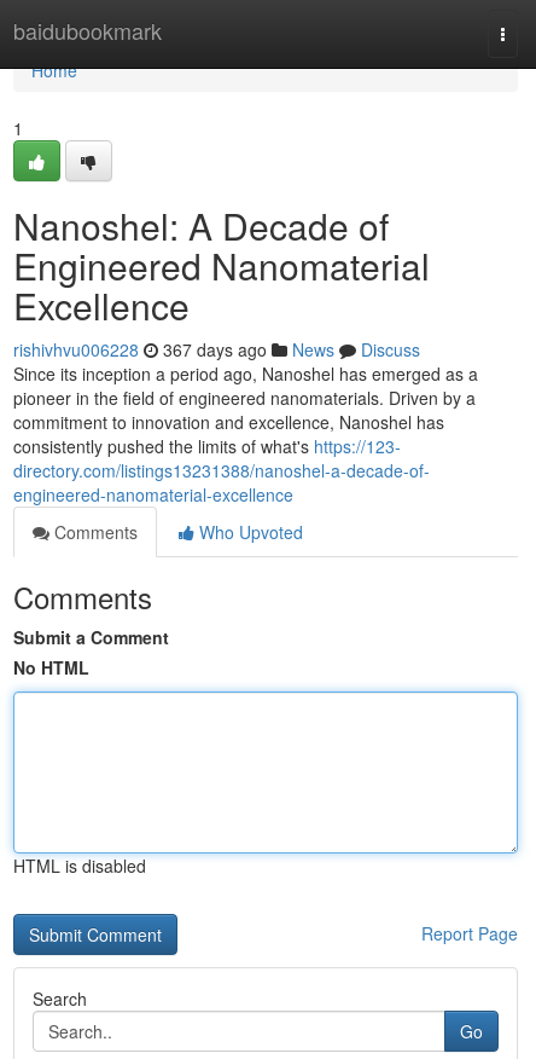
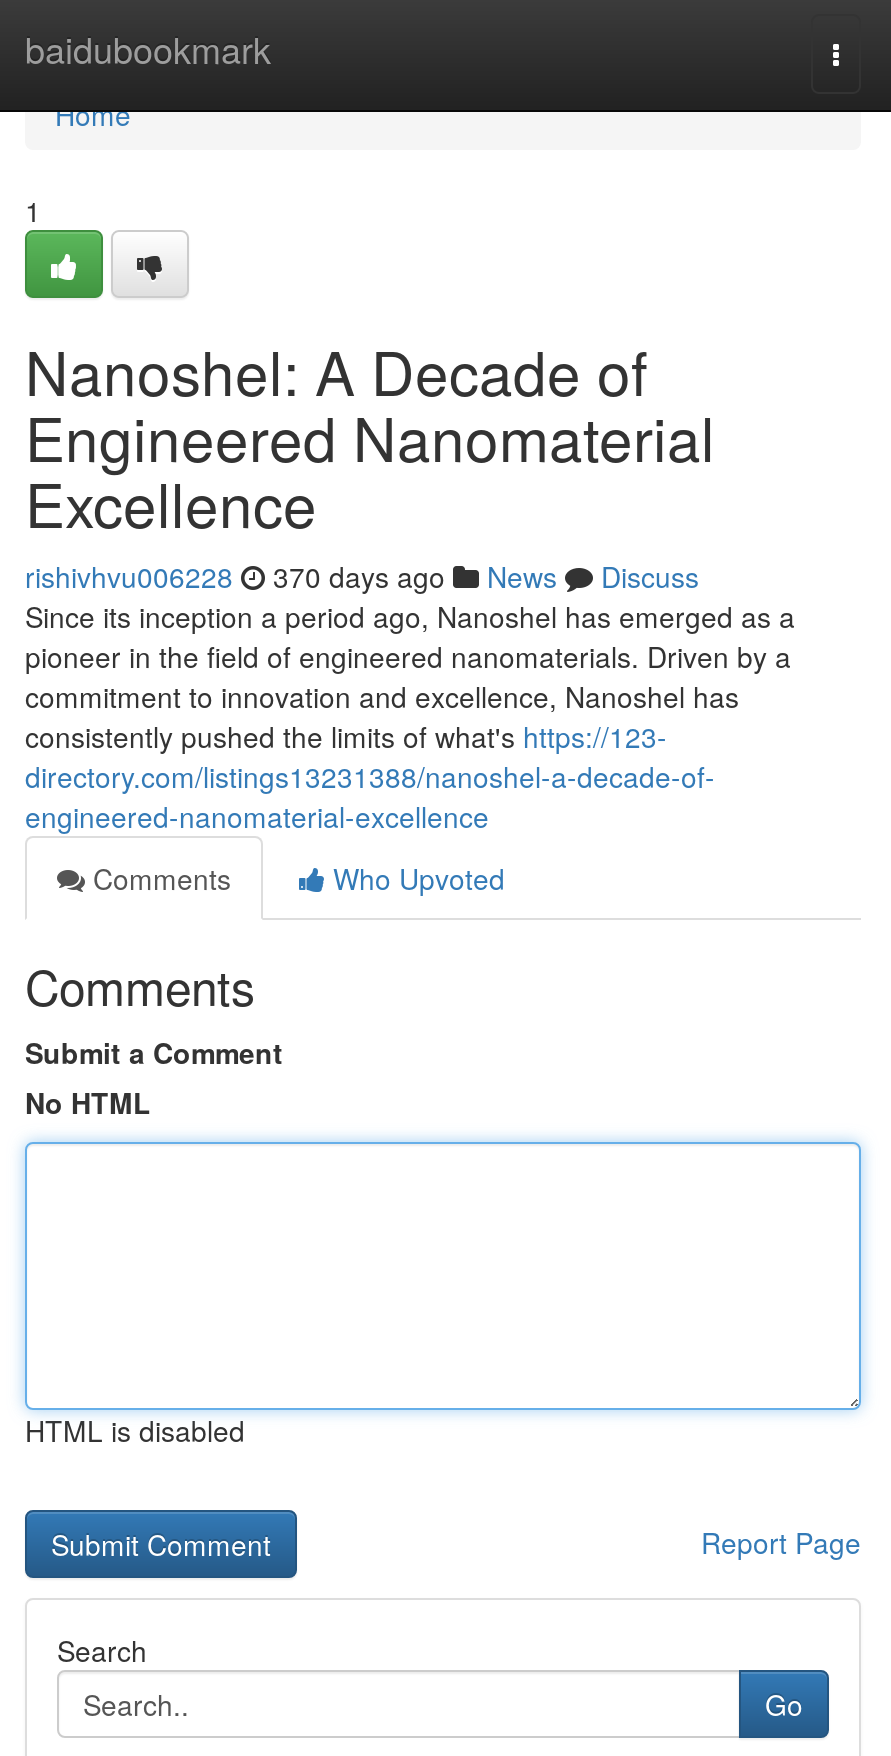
- rishivhvu006228 367 days ago News Discuss
+ rishivhvu006228 370 days ago News Discuss
